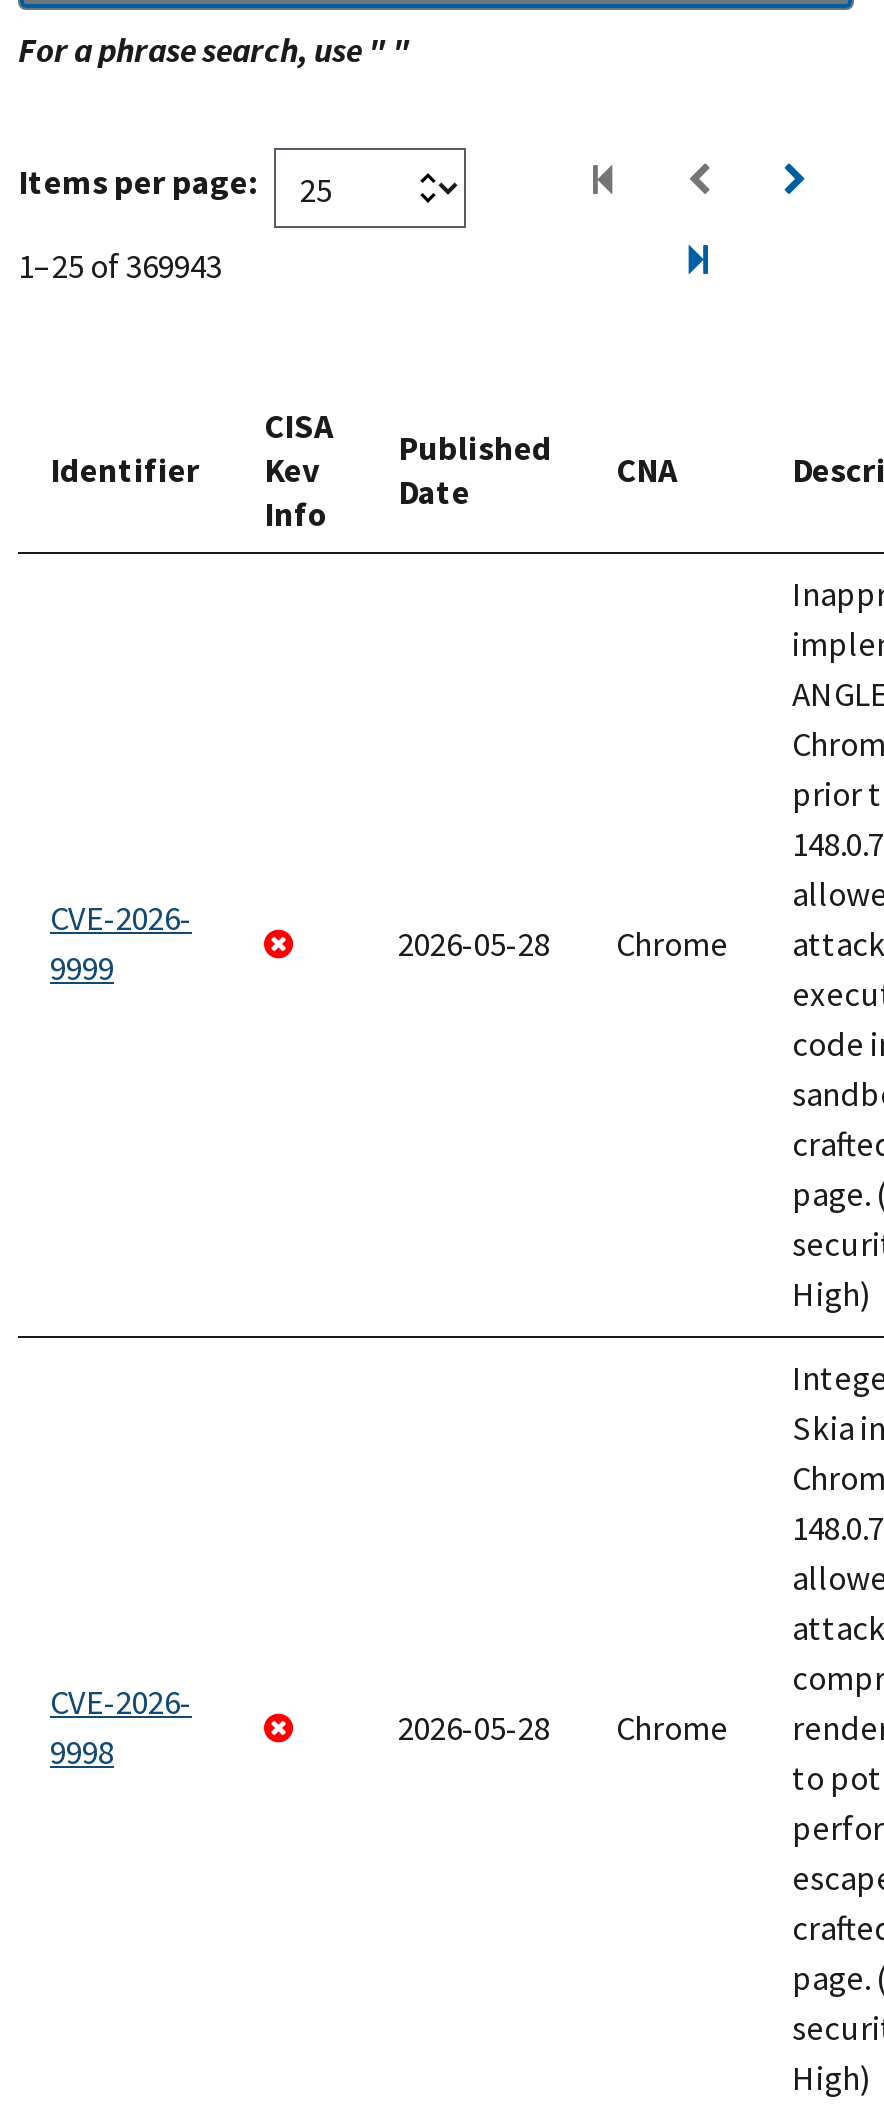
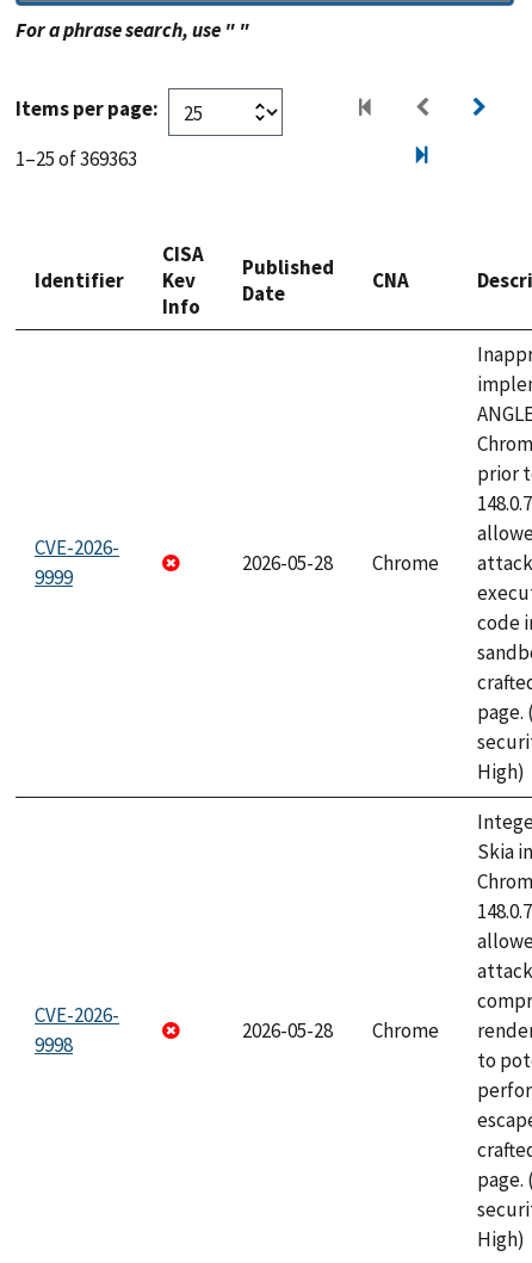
- 1–25 of 369943
+ 1–25 of 369363
